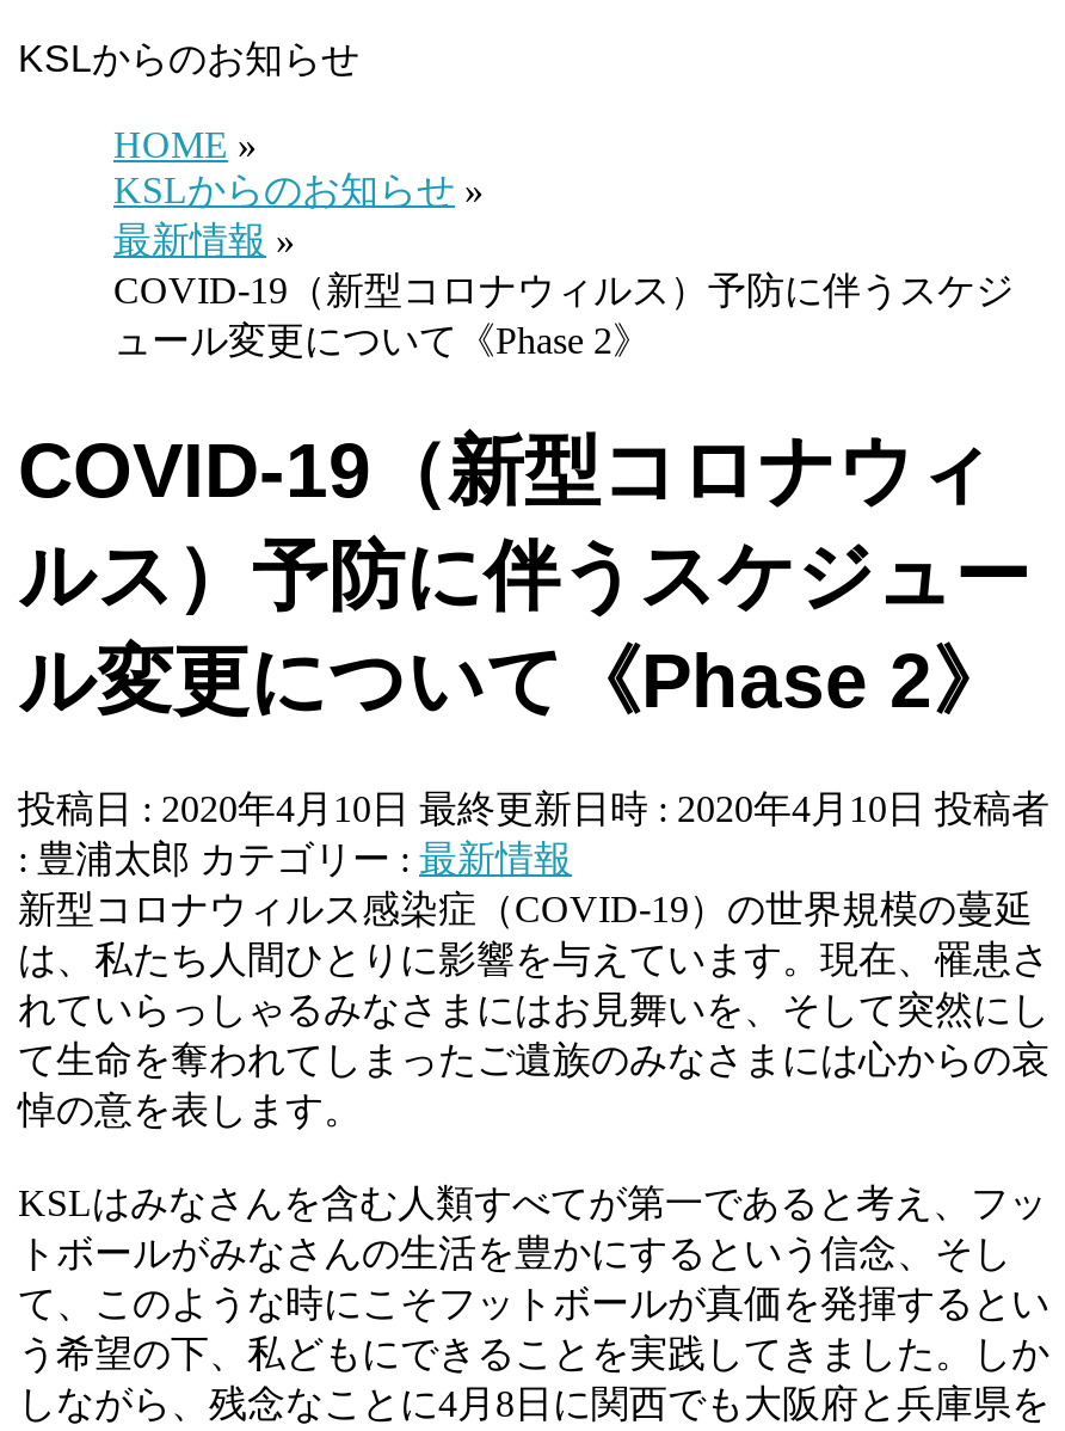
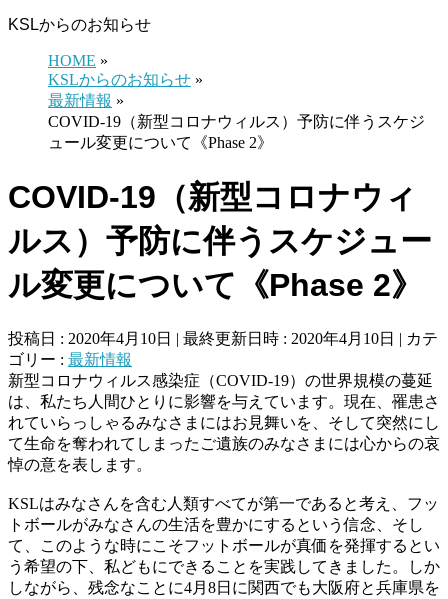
- 投稿日 : 2020年4月10日 最終更新日時 : 2020年4月10日 投稿者
- :豊浦太郎 カテゴリー :最新情報
+ 投稿日 : 2020年4月10日
+ 最終更新日時 : 2020年4月10日
+ カテ
+ ゴリー :最新情報
